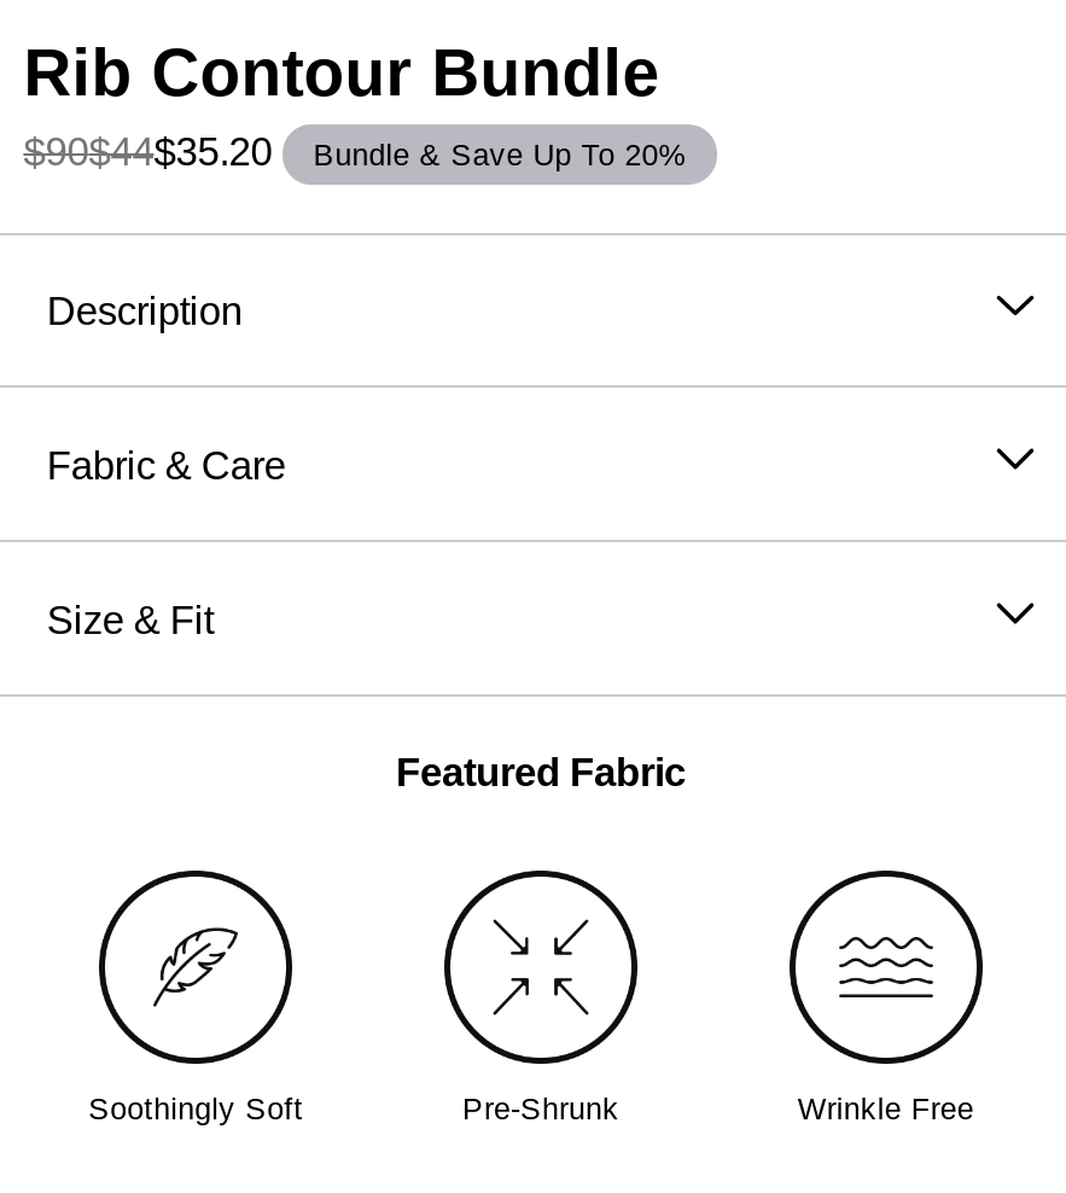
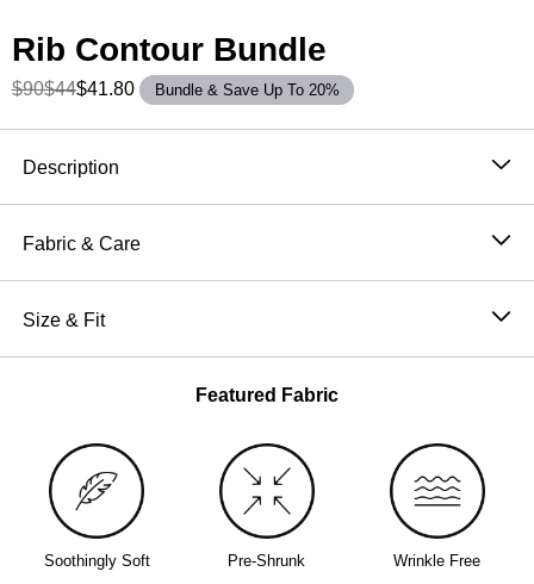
- $90$44$35.20 Bundle & Save Up To 20%
+ $90$44$41.80 Bundle & Save Up To 20%
